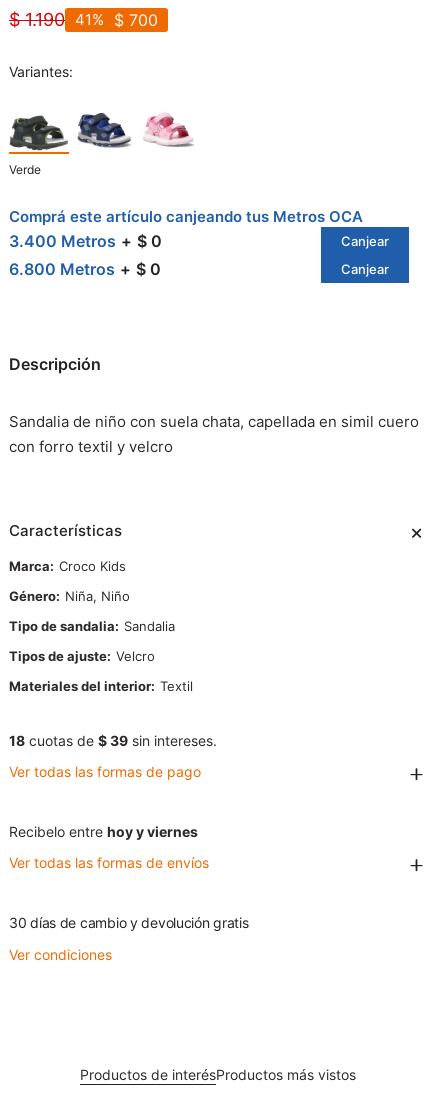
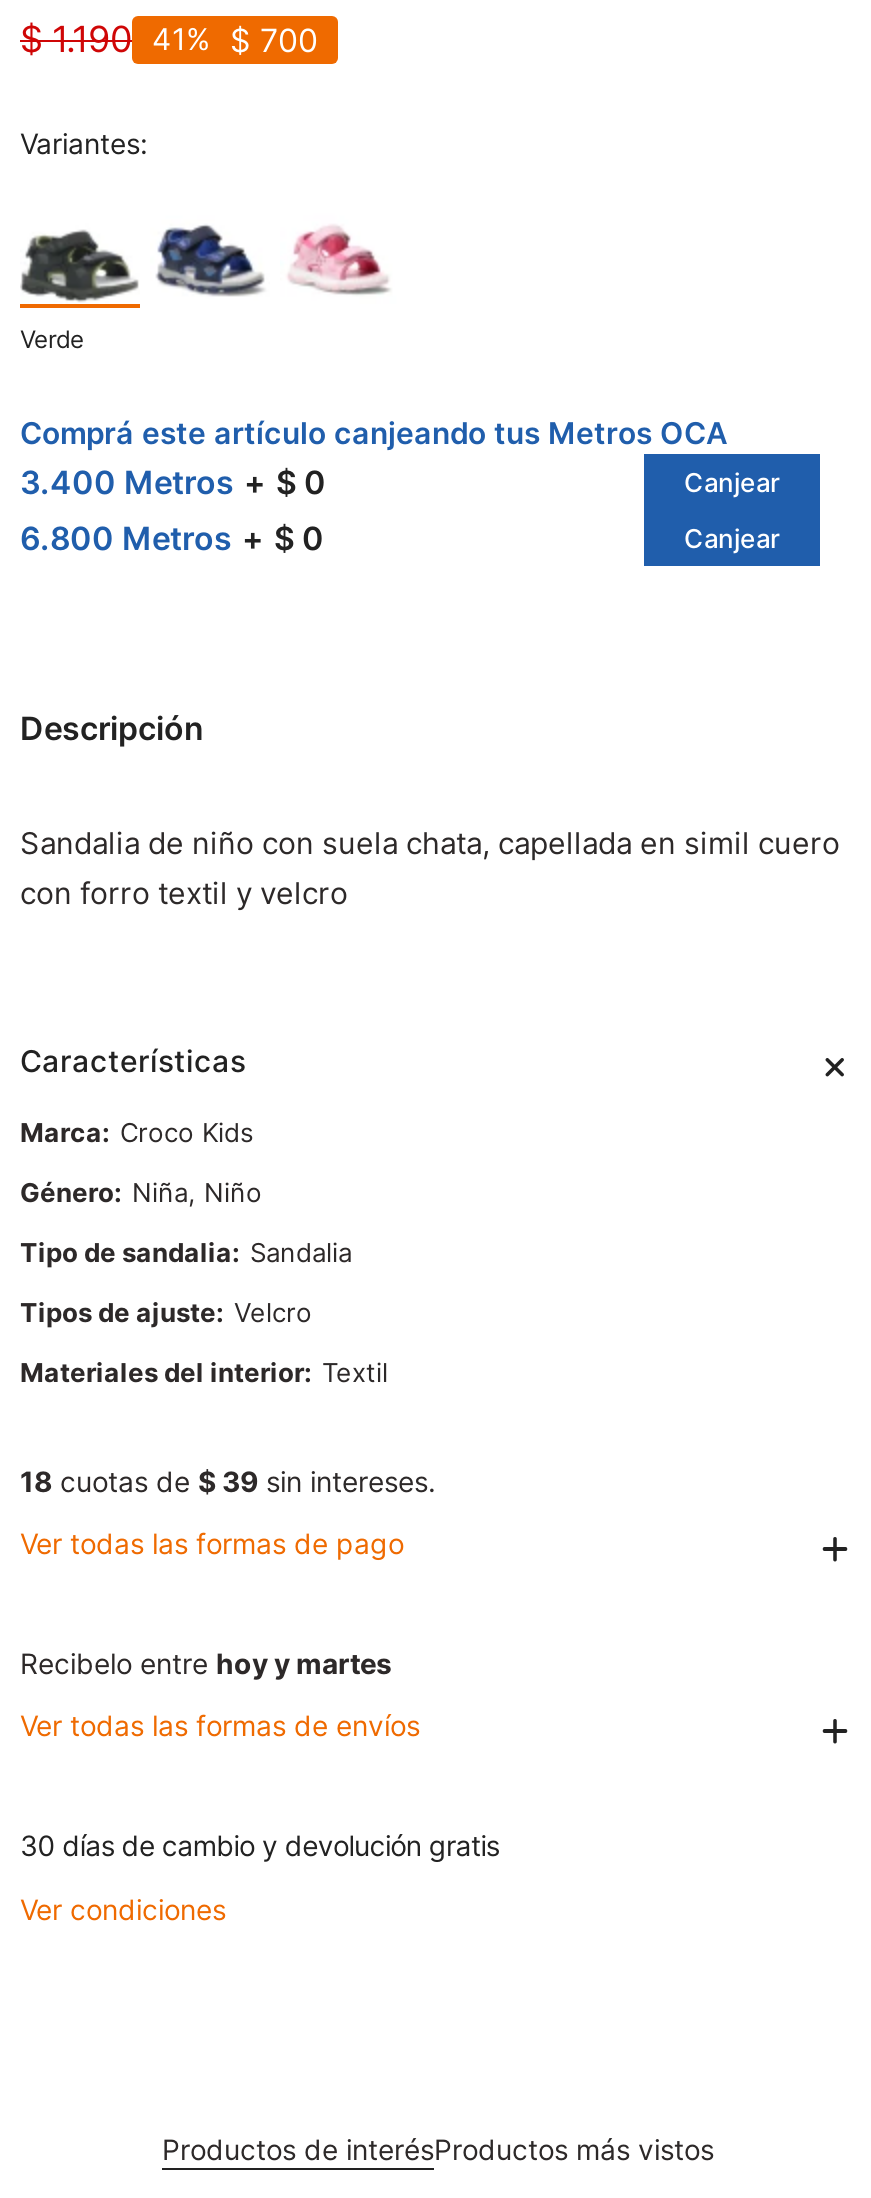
- Recibelo entre hoy y viernes
+ Recibelo entre hoy y martes
